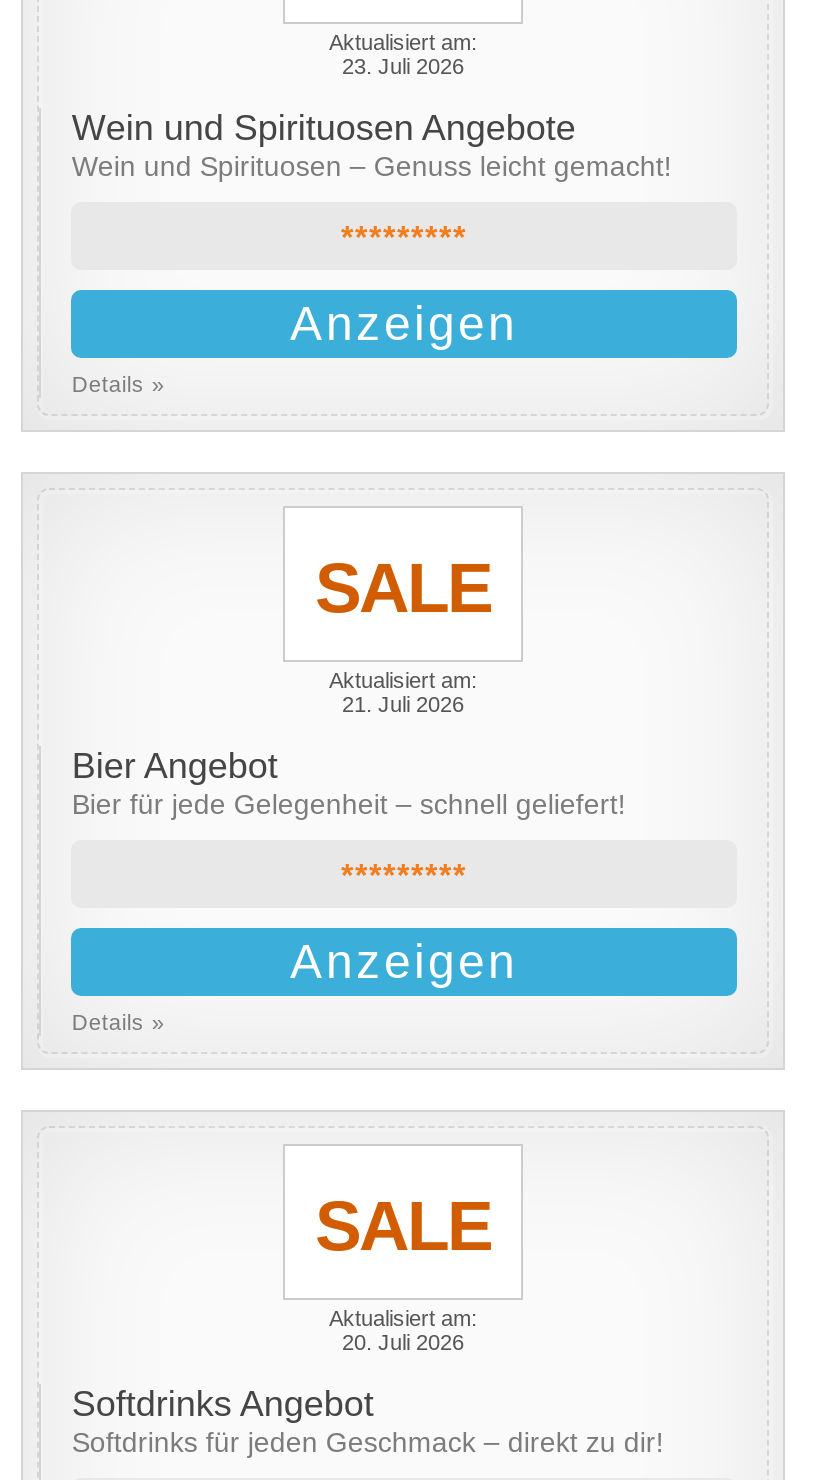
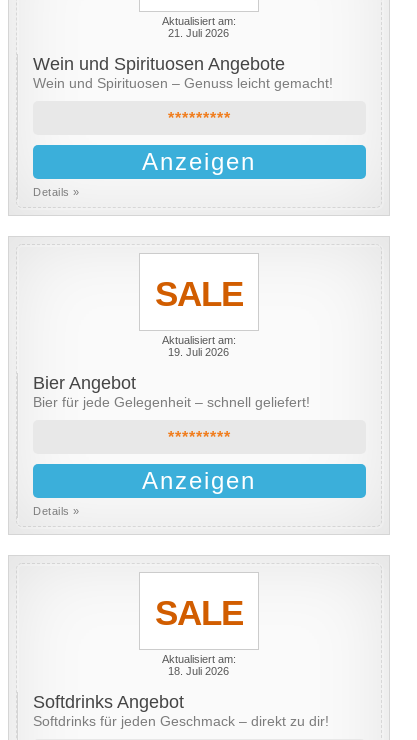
- 23. Juli 2026
+ 21. Juli 2026

- 21. Juli 2026
+ 19. Juli 2026

- 20. Juli 2026
+ 18. Juli 2026
